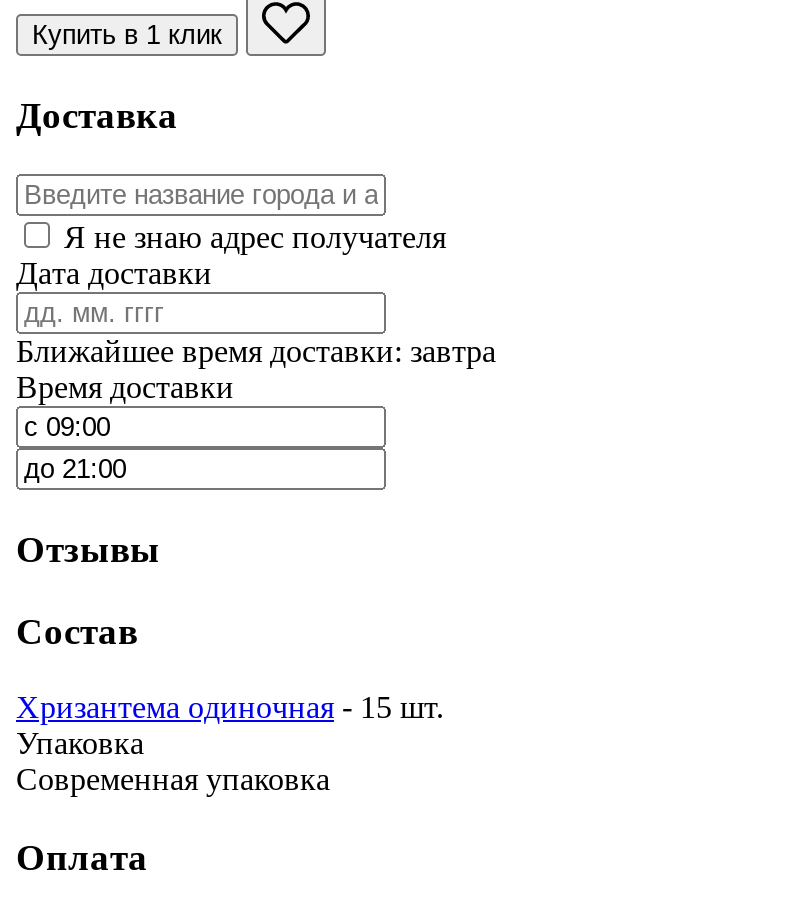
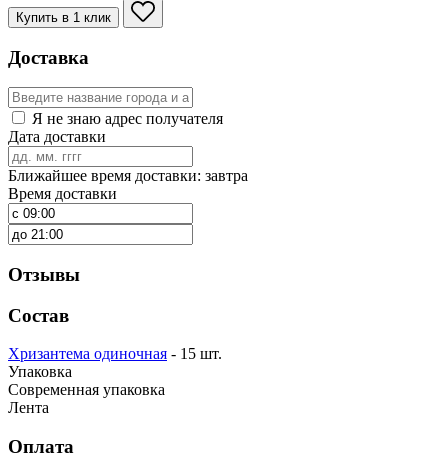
+ Лента
